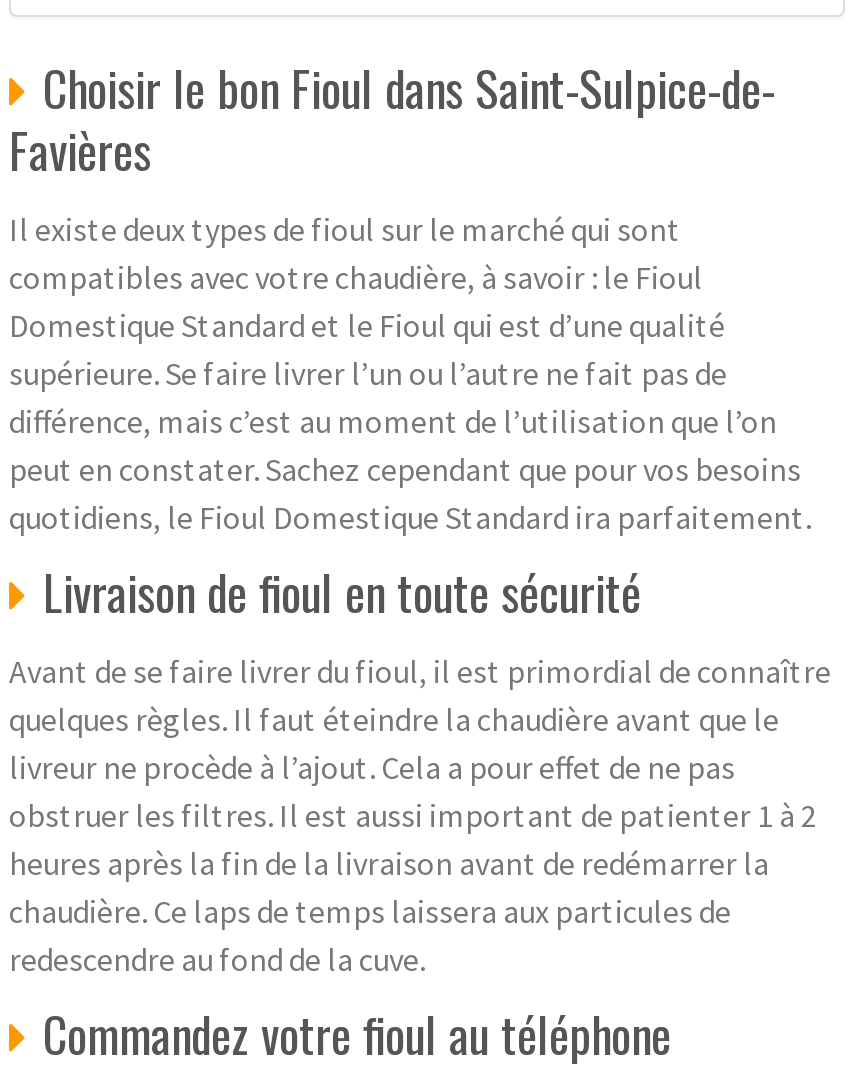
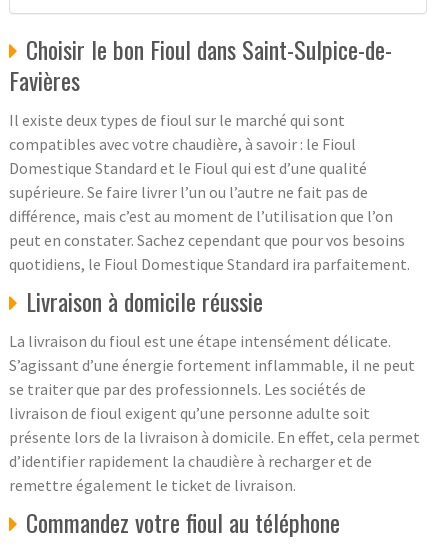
- Livraison de fioul en toute sécurité
- Avant de se faire livrer du fioul, il est primordial de connaître
- quelques règles. Il faut éteindre la chaudière avant que le
- livreur ne procède à l’ajout. Cela a pour effet de ne pas
- obstruer les filtres. Il est aussi important de patienter 1 à 2
- heures après la fin de la livraison avant de redémarrer la
- chaudière. Ce laps de temps laissera aux particules de
- redescendre au fond de la cuve.
+ Livraison à domicile réussie
+ La livraison du fioul est une étape intensément délicate.
+ S’agissant d’une énergie fortement inflammable, il ne peut
+ se traiter que par des professionnels. Les sociétés de
+ livraison de fioul exigent qu’une personne adulte soit
+ présente lors de la livraison à domicile. En effet, cela permet
+ d’identifier rapidement la chaudière à recharger et de
+ remettre également le ticket de livraison.
